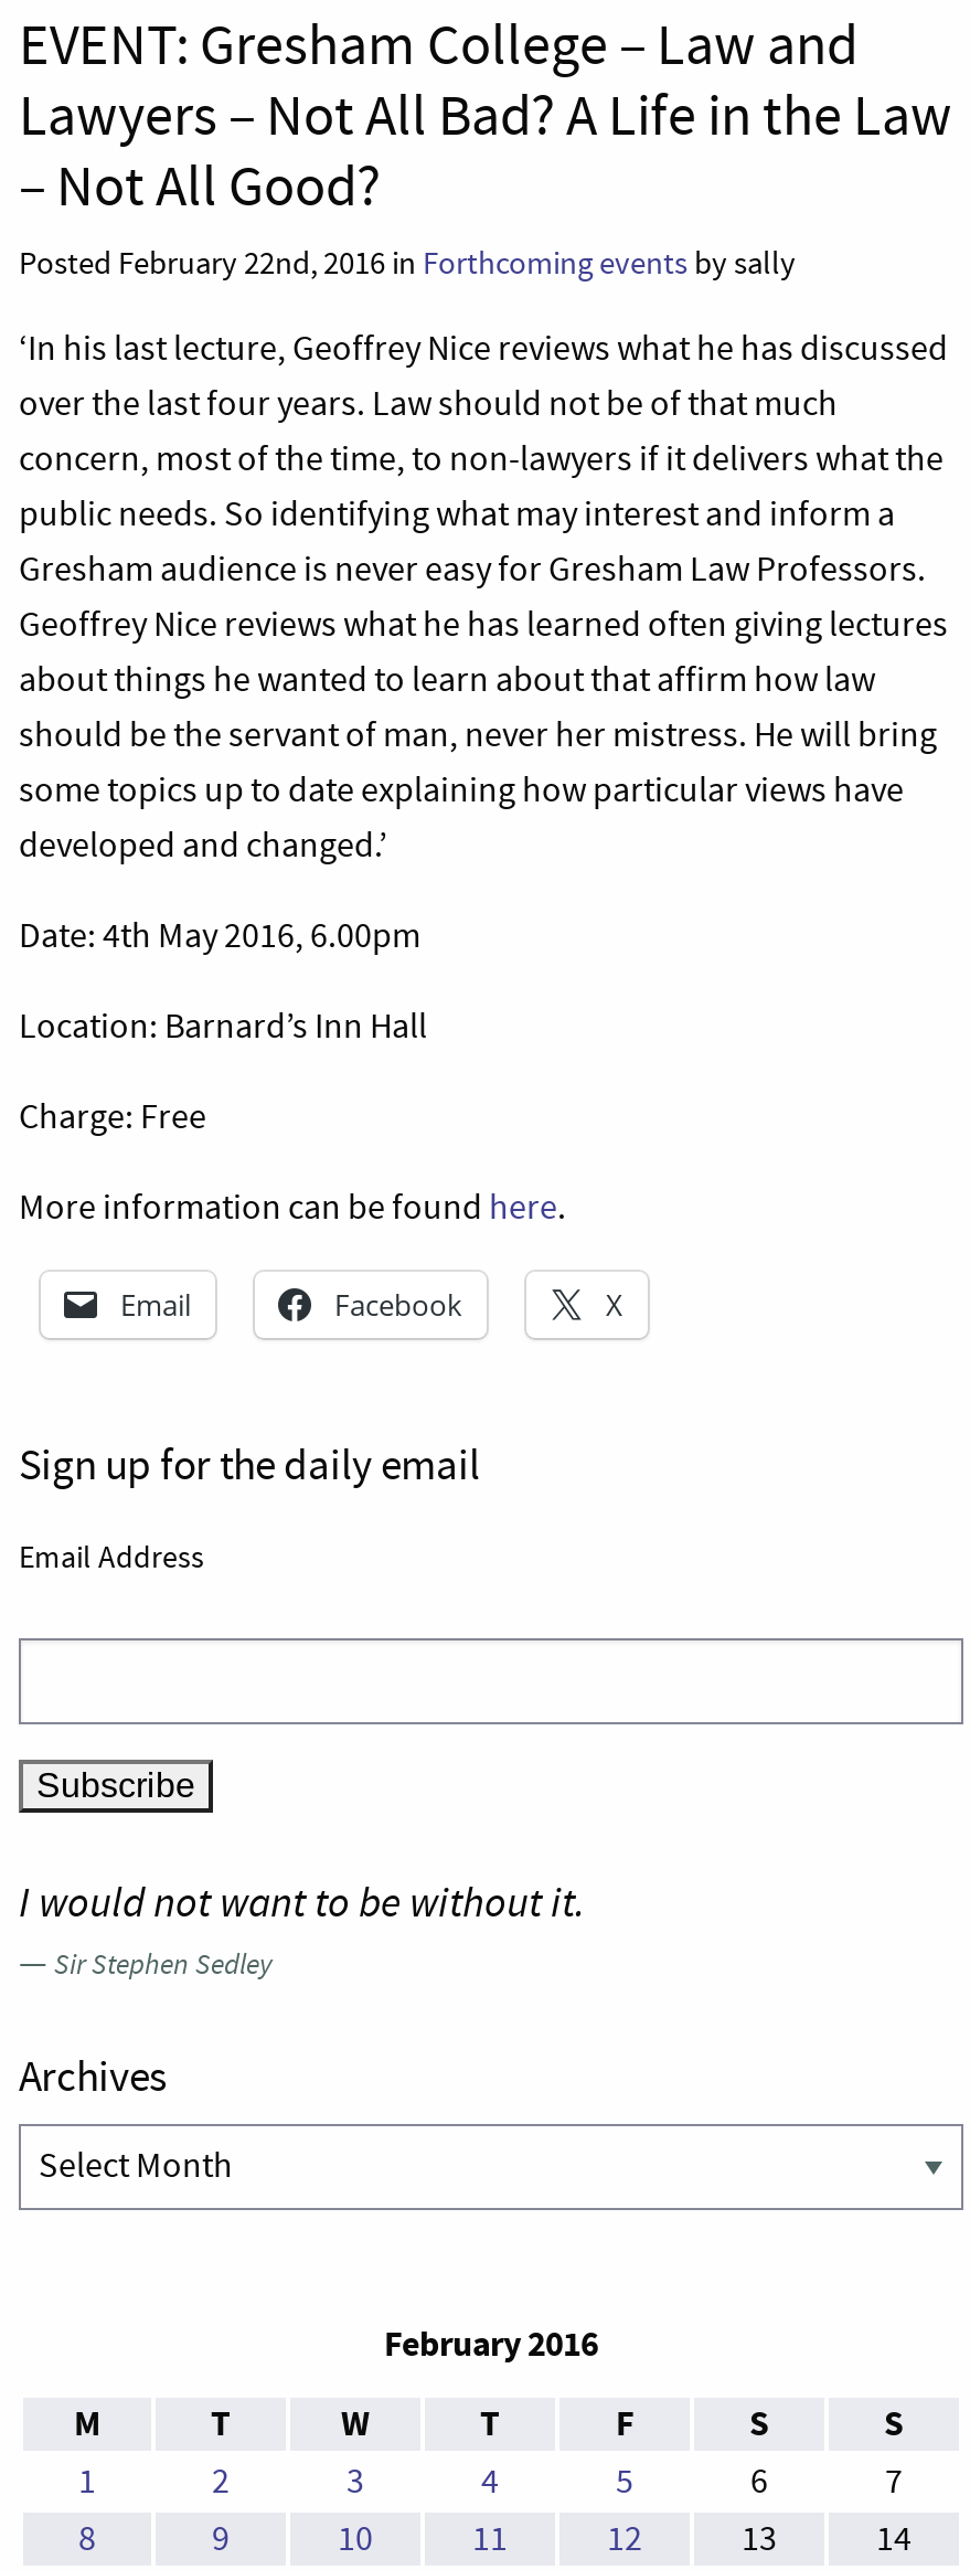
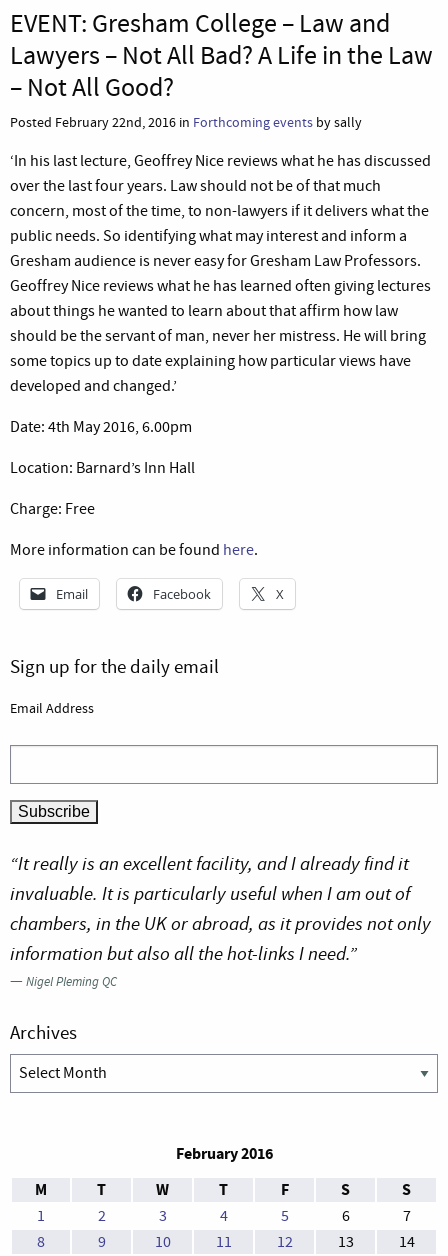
- I would not want to be without it.
- — Sir Stephen Sedley
+ “It really is an excellent facility, and I already find it
+ invaluable. It is particularly useful when I am out of
+ chambers, in the UK or abroad, as it provides not only
+ information but also all the hot-links I need.”
+ — Nigel Pleming QC
